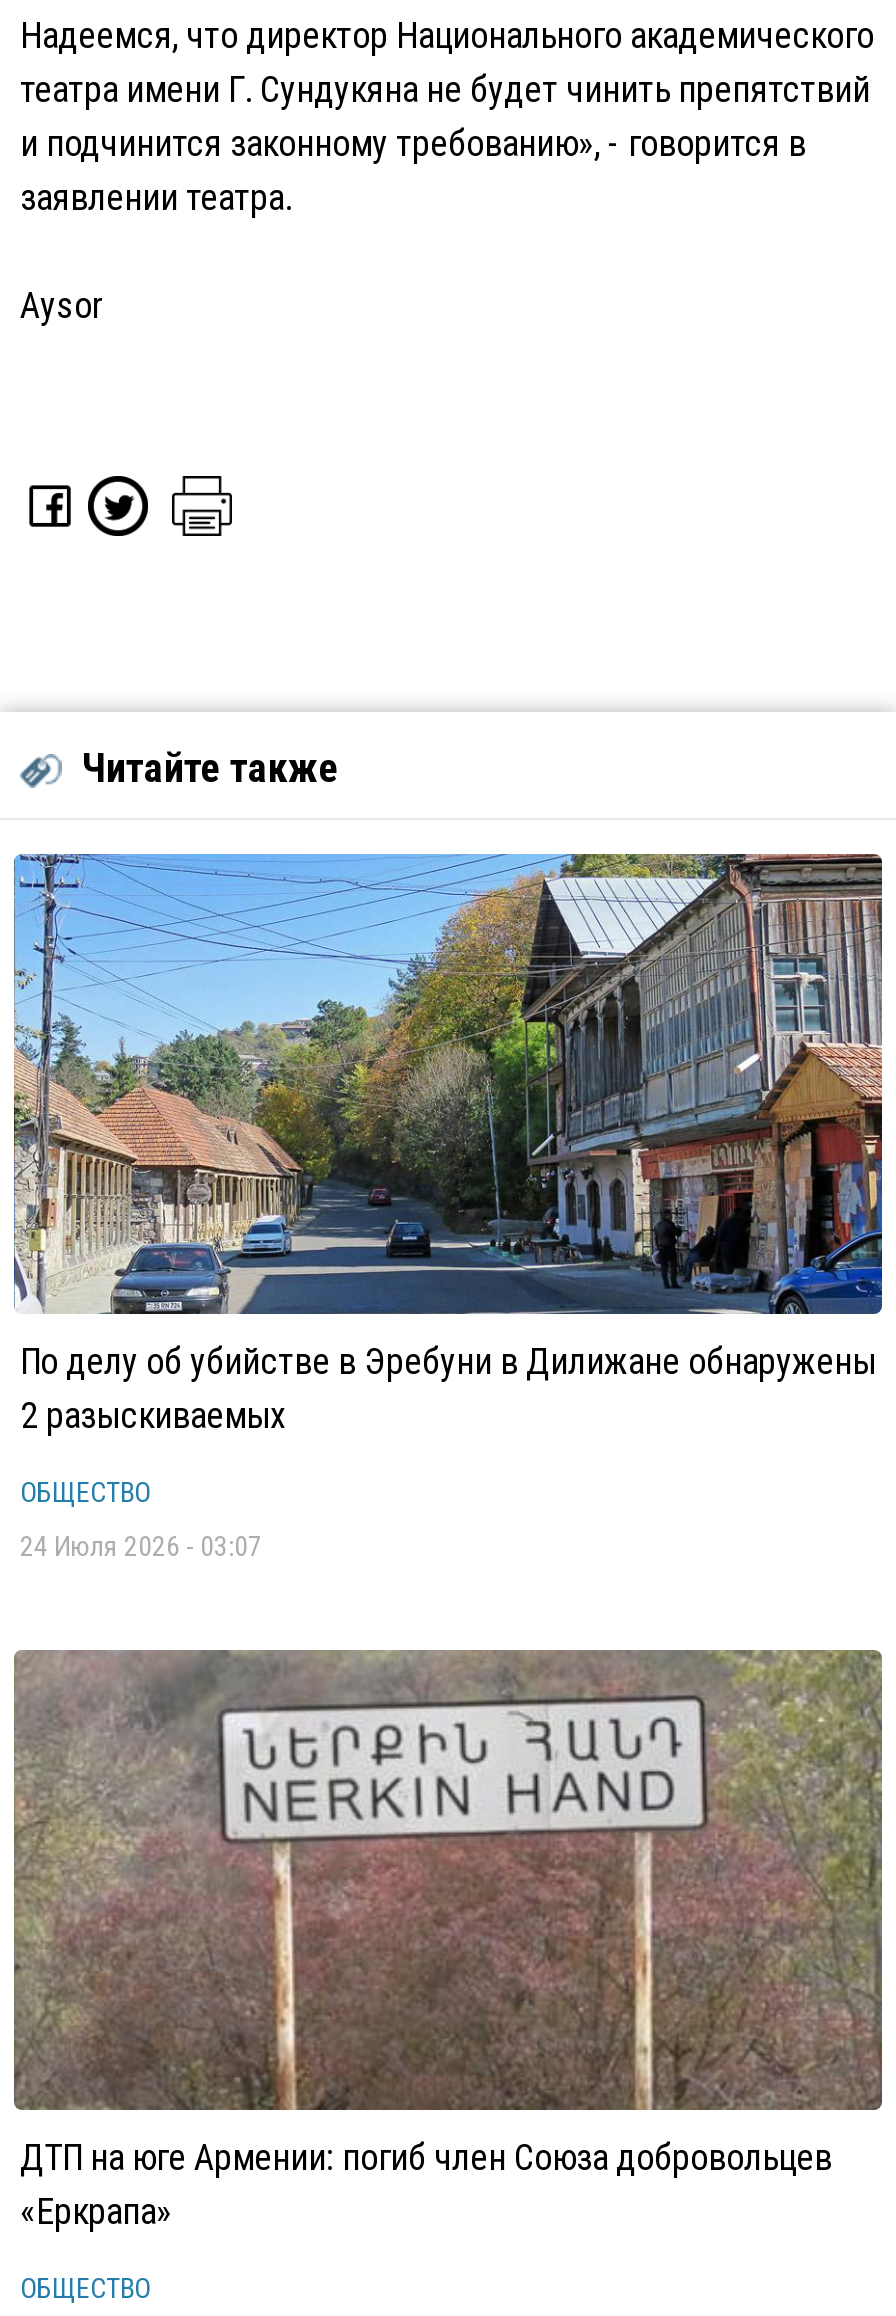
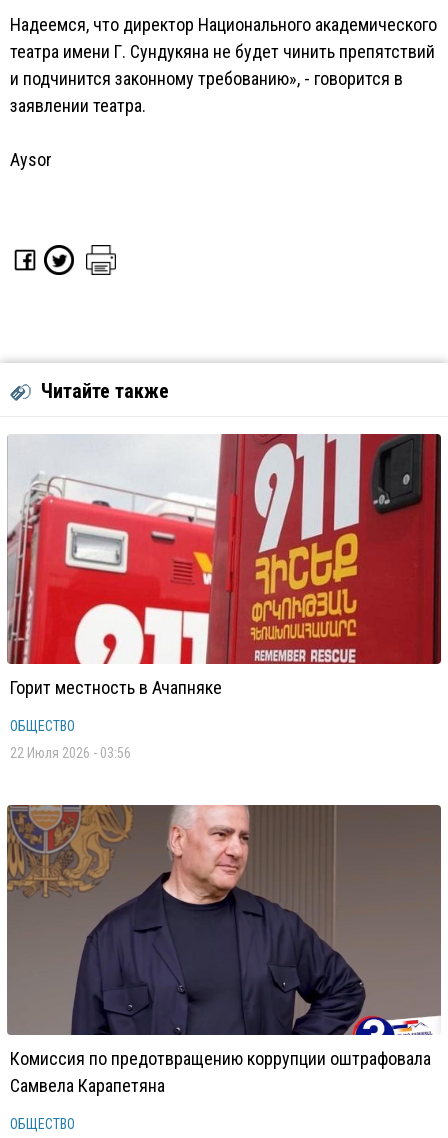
- [image]
- По делу об убийстве в Эребуни в Дилижане обнаружены
- 2 разыскиваемых
+ [image]
+ Горит местность в Ачапняке

- 24 Июля 2026 - 03:07
+ 22 Июля 2026 - 03:56

- [image]
- ДТП на юге Армении: погиб член Союза добровольцев
- «Еркрапа»
+ [image]
+ Комиссия по предотвращению коррупции оштрафовала
+ Самвела Карапетяна
